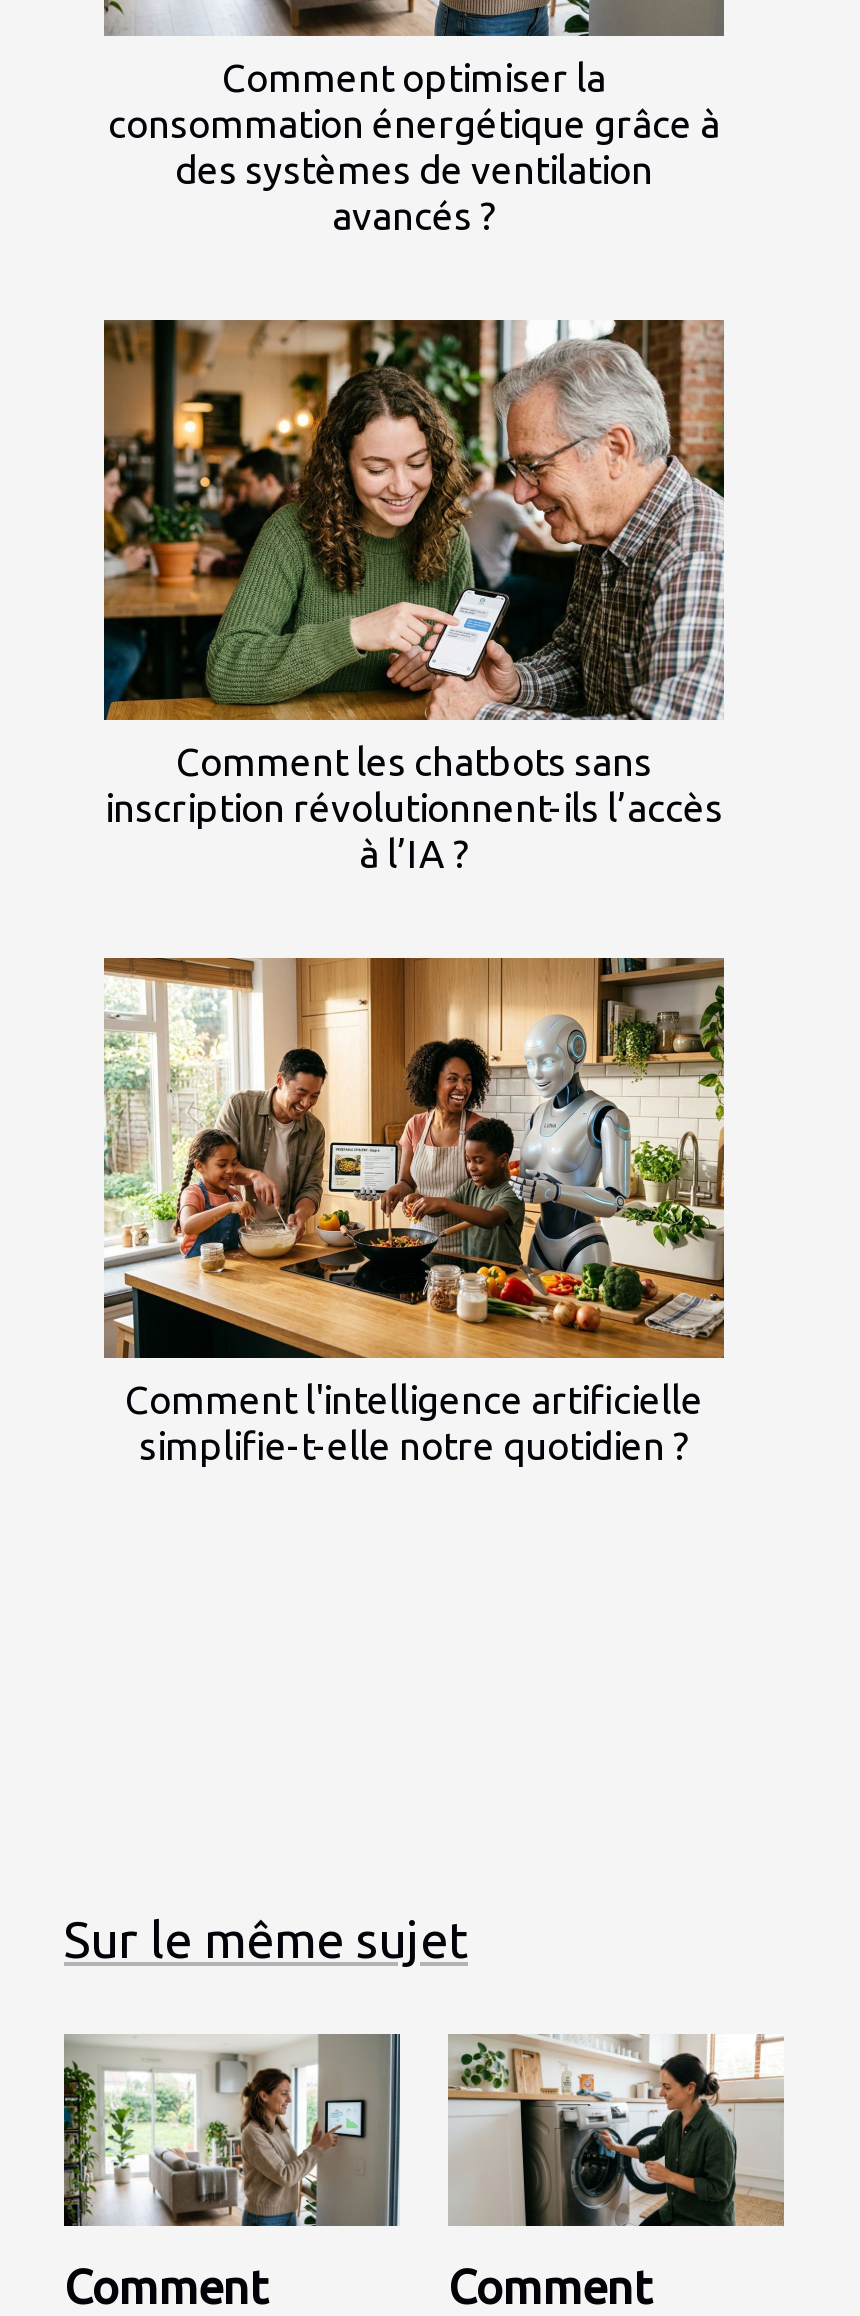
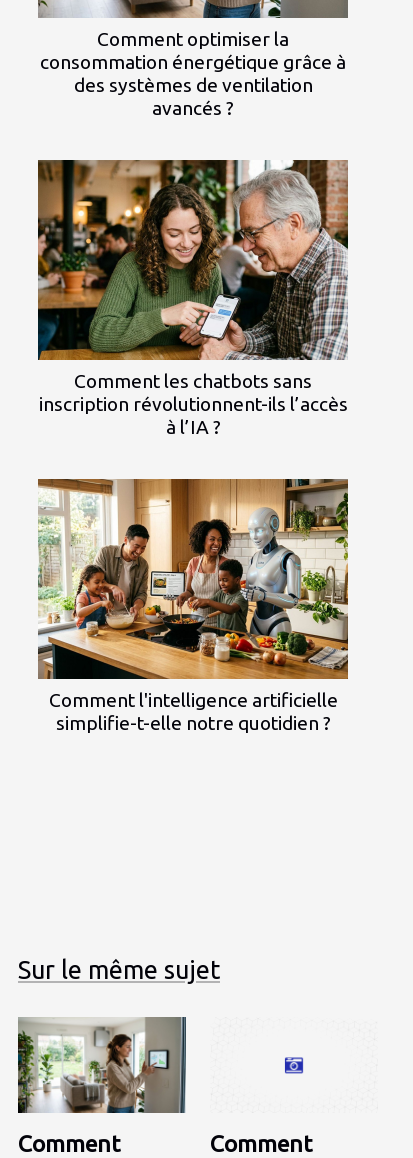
- [image]
